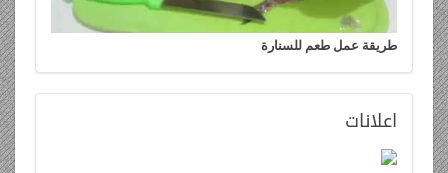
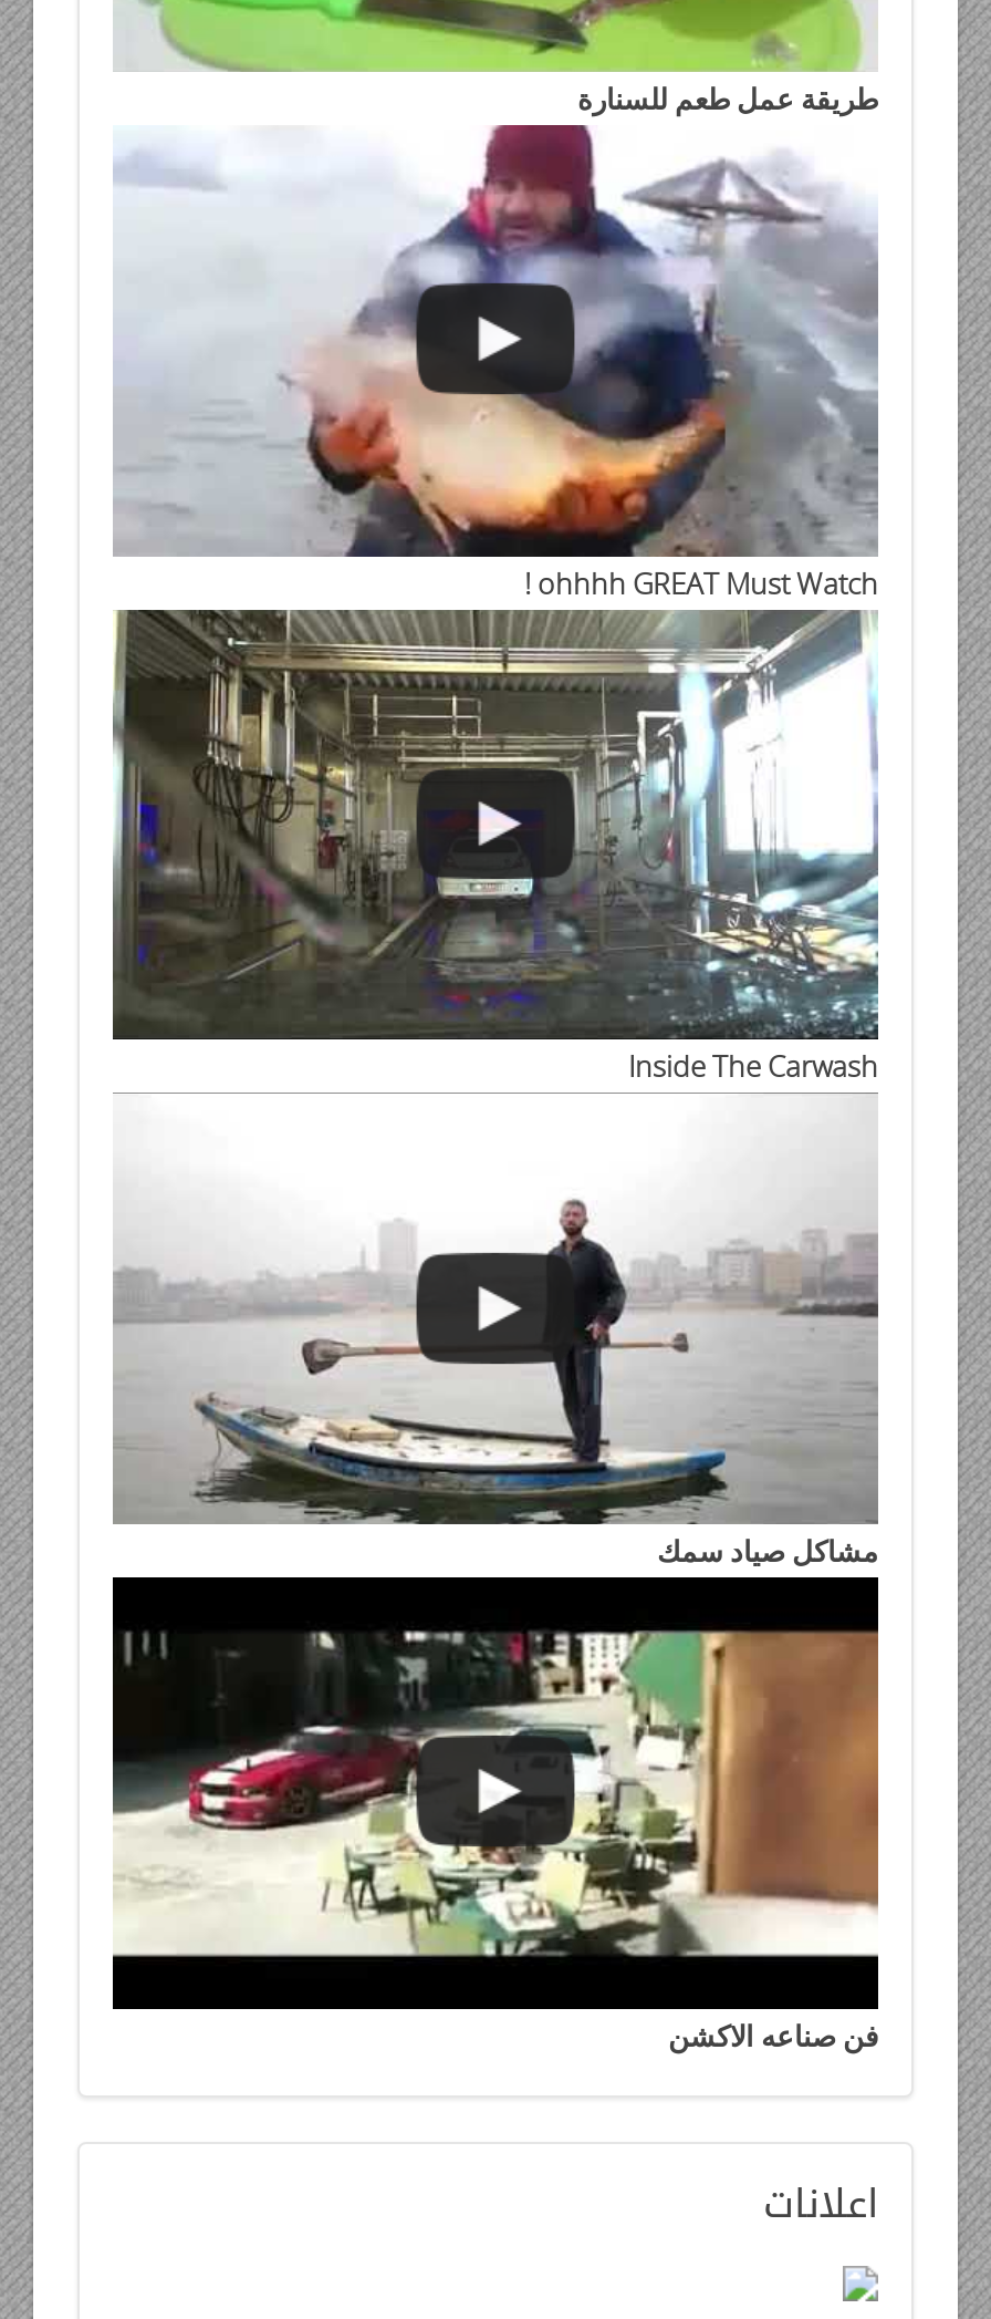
+ [image]
+ Inside The Carwash

+ [image]
+ فن صناعه الاكشن

+ [image]
+ مشاكل صياد سمك

+ [image]
+ ohhhh GREAT Must Watch !
